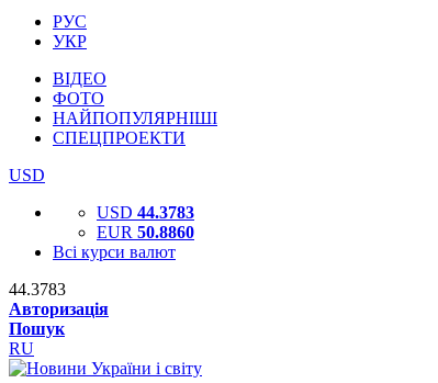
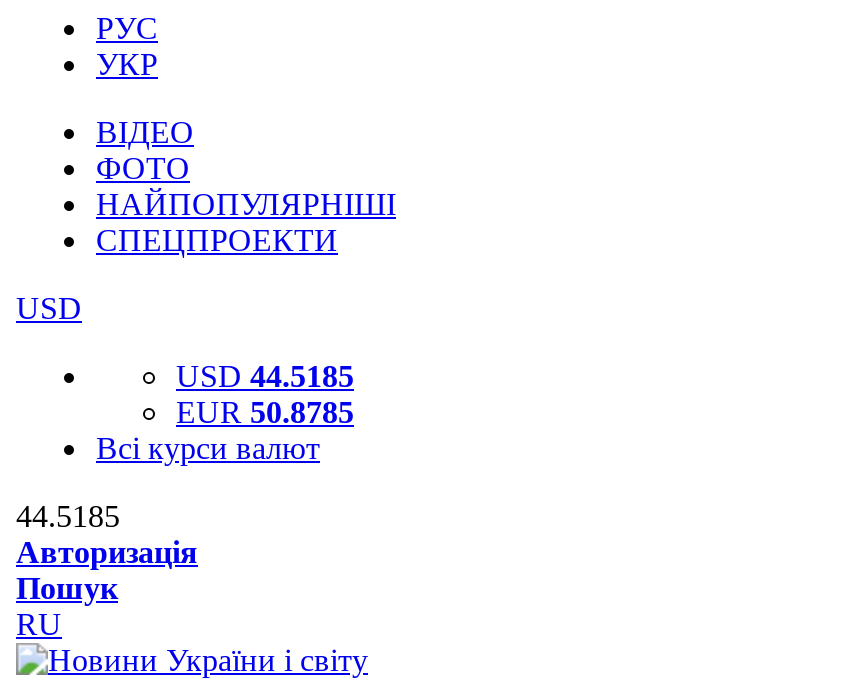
- USD 44.3783
+ USD 44.5185

- EUR 50.8860
+ EUR 50.8785

- 44.3783
+ 44.5185
